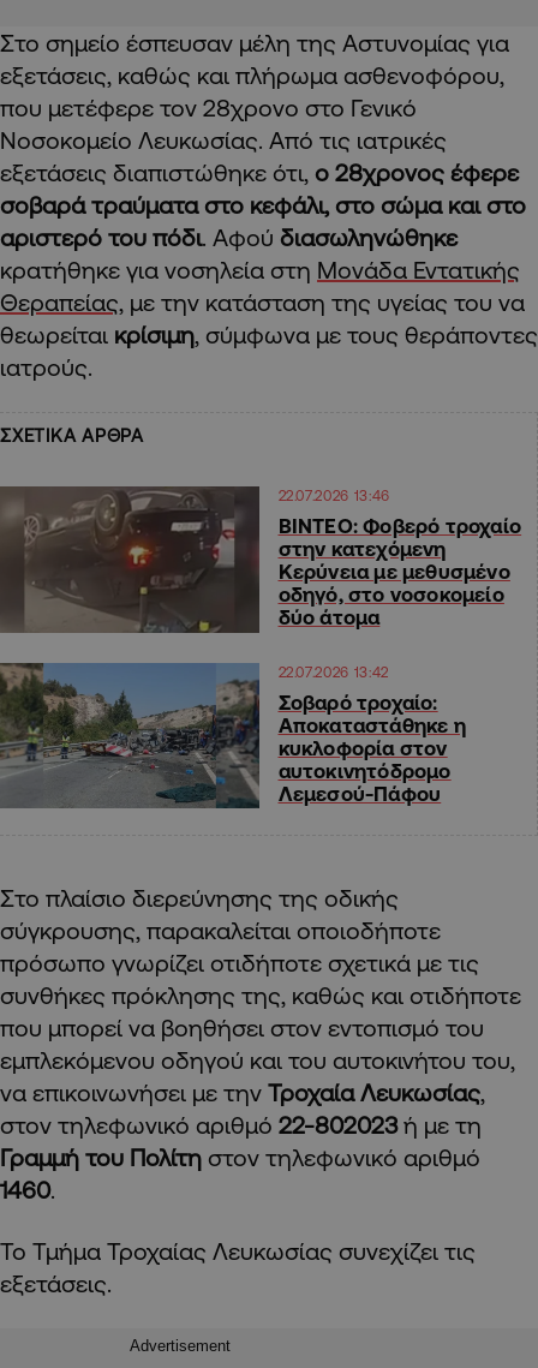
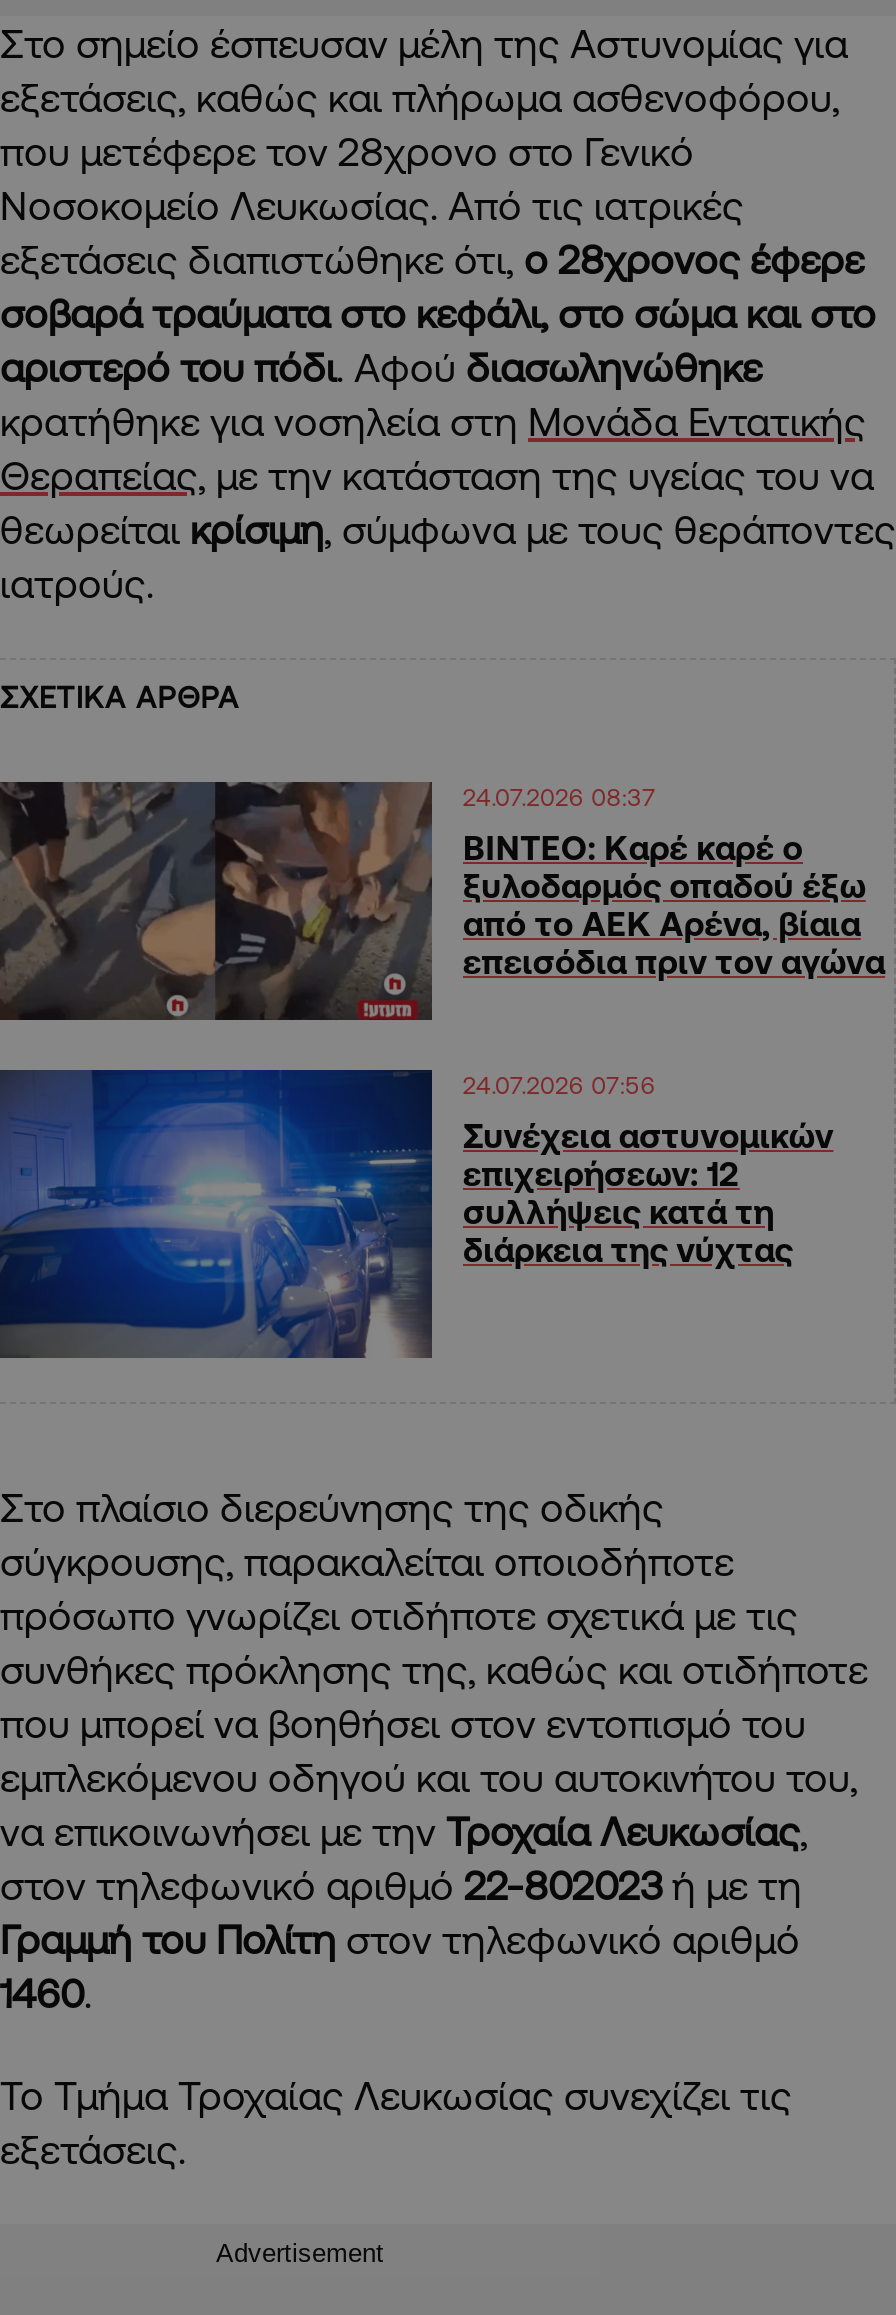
- [image]
- 22.07.2026 13:46
+ [image]
+ 24.07.2026 08:37

- ΒΙΝΤΕΟ: Φοβερό τροχαίο
- στην κατεχόμενη
- Κερύνεια με μεθυσμένο
- οδηγό, στο νοσοκομείο
- δύο άτομα
+ ΒΙΝΤΕΟ: Καρέ καρέ ο
+ ξυλοδαρμός οπαδού έξω
+ από το ΑΕΚ Αρένα, βίαια
+ επεισόδια πριν τον αγώνα

- [image]
- 22.07.2026 13:42
+ [image]
+ 24.07.2026 07:56

- Σοβαρό τροχαίο:
- Αποκαταστάθηκε η
- κυκλοφορία στον
- αυτοκινητόδρομο
- Λεμεσού-Πάφου
+ Συνέχεια αστυνομικών
+ επιχειρήσεων: 12
+ συλλήψεις κατά τη
+ διάρκεια της νύχτας
